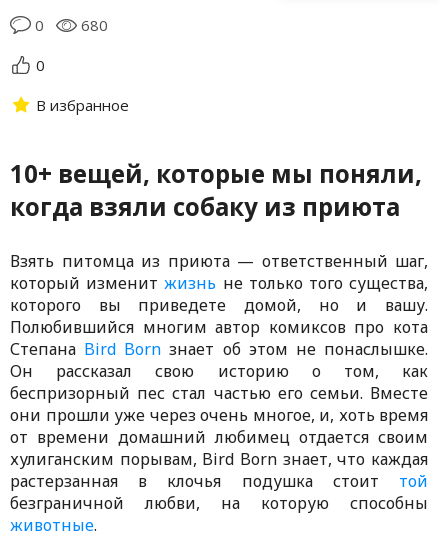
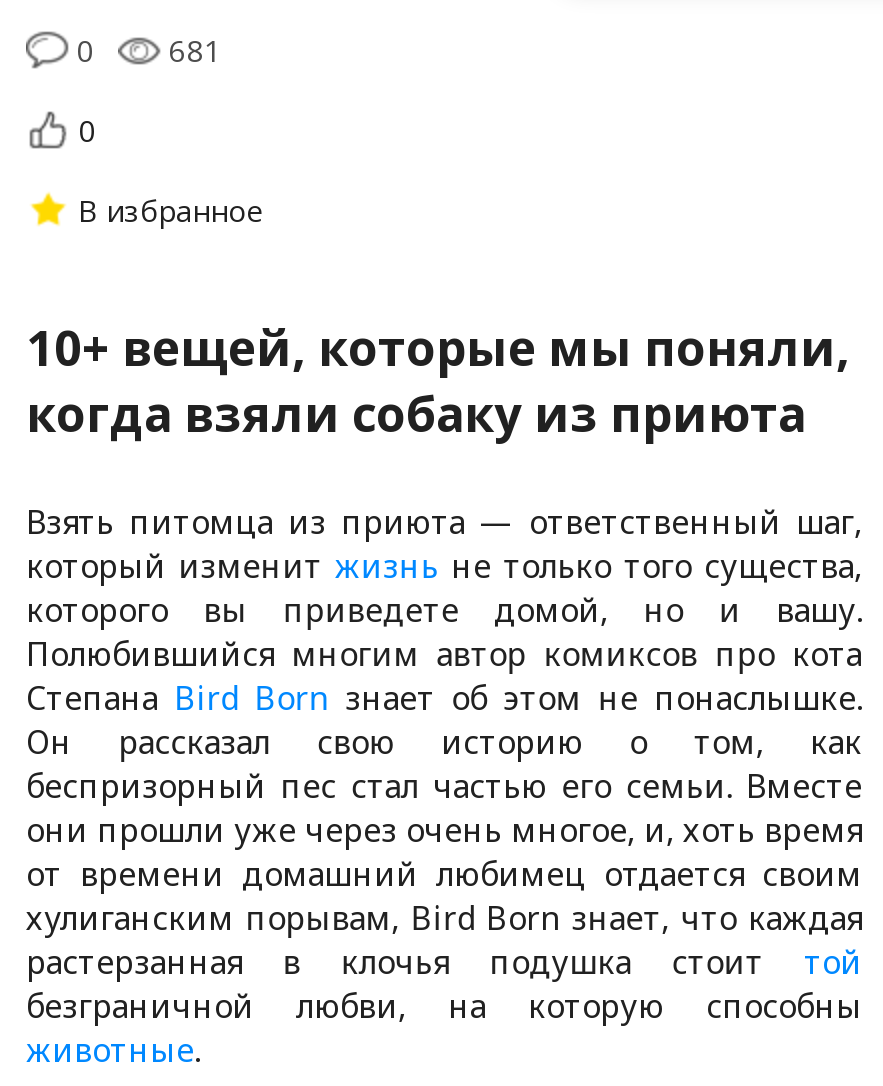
- 0 680
+ 0 681
